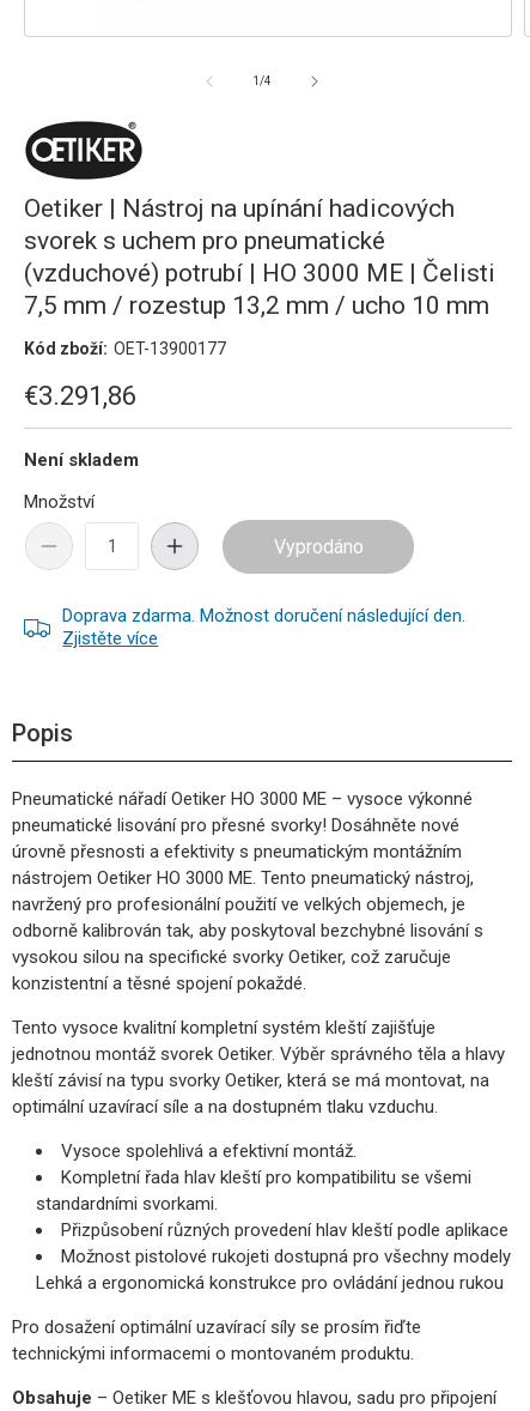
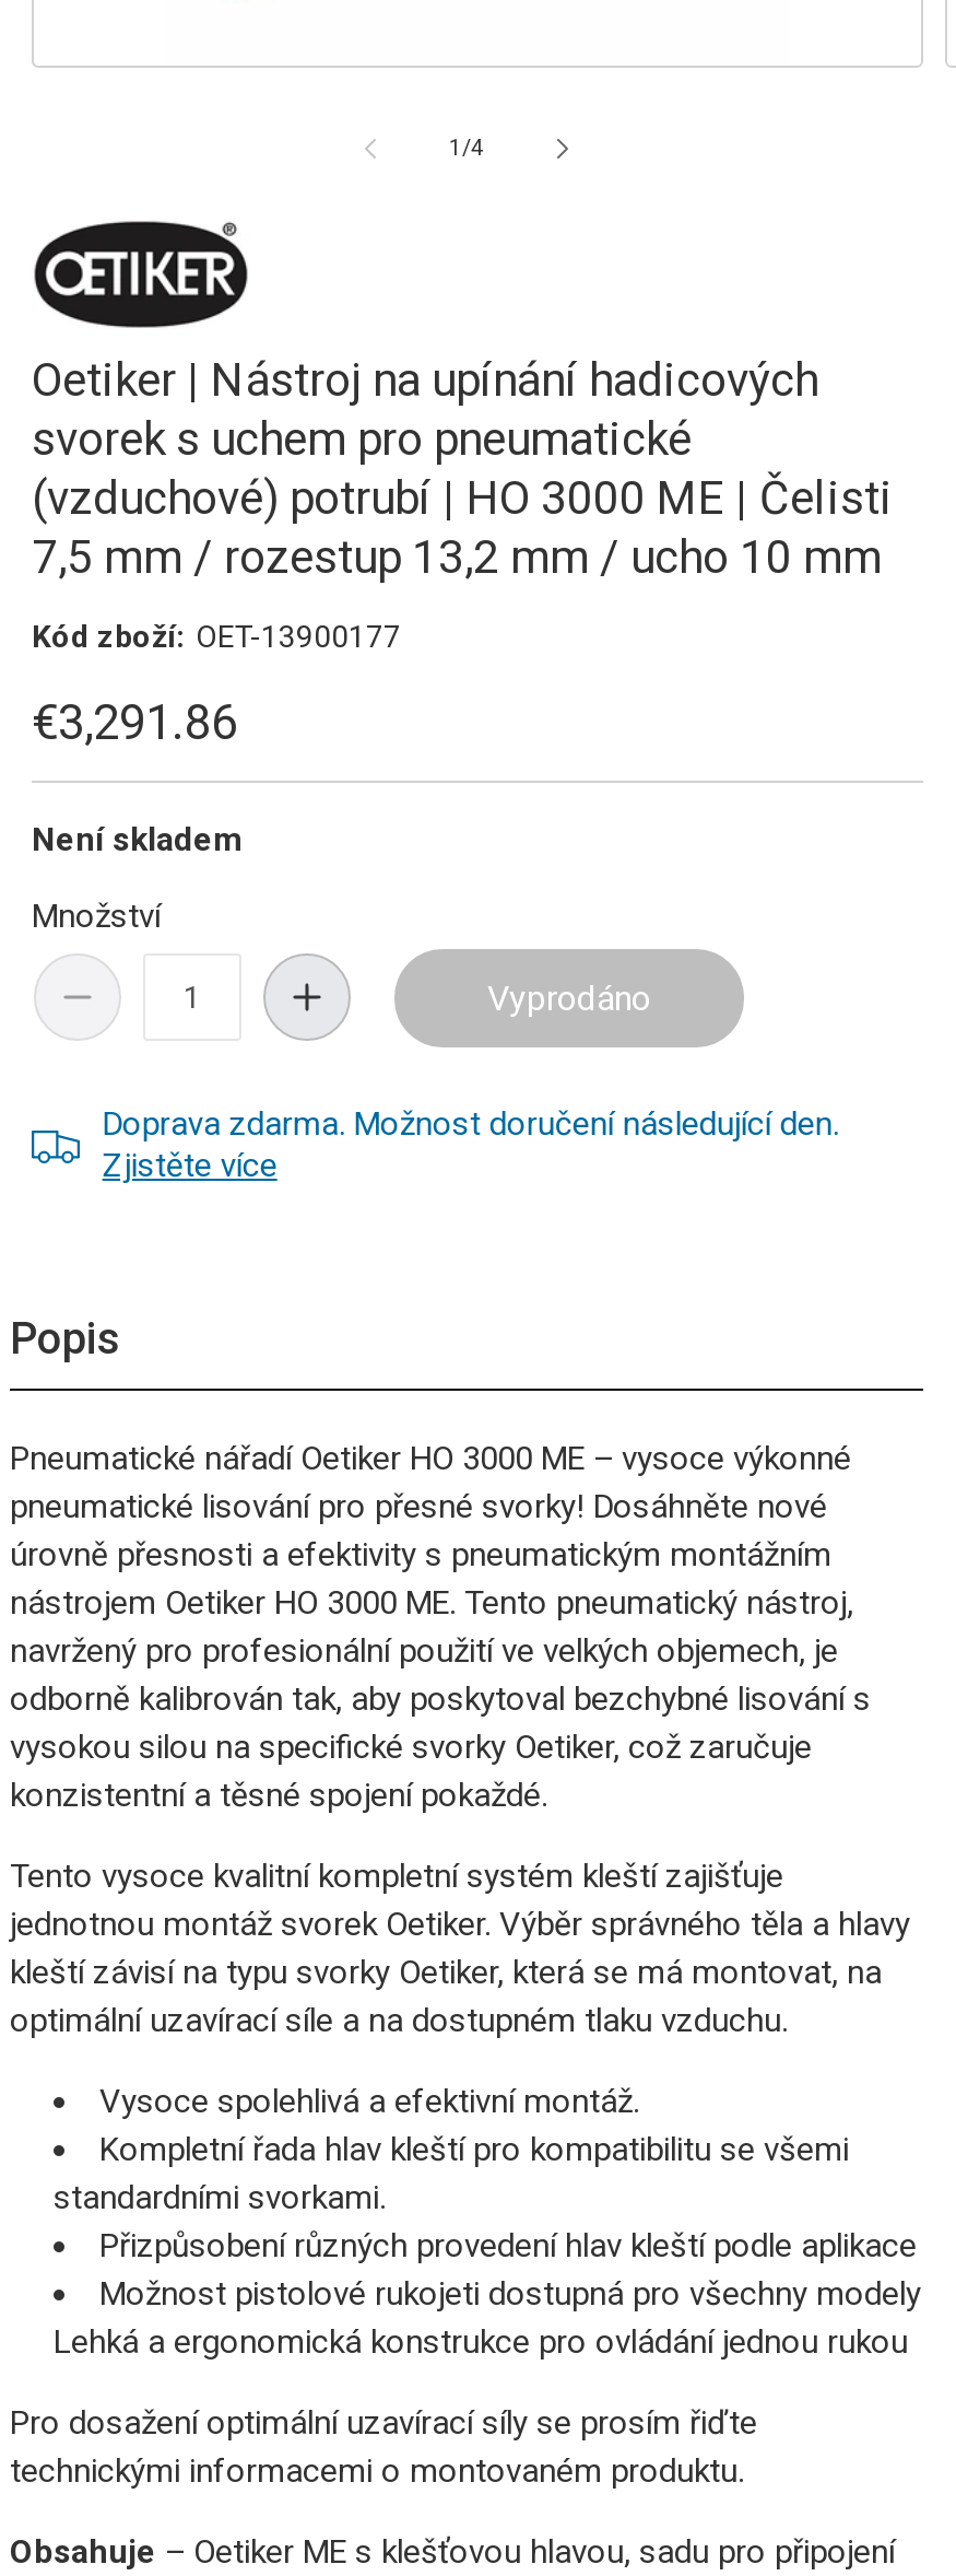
- €3.291,86
+ €3,291.86
